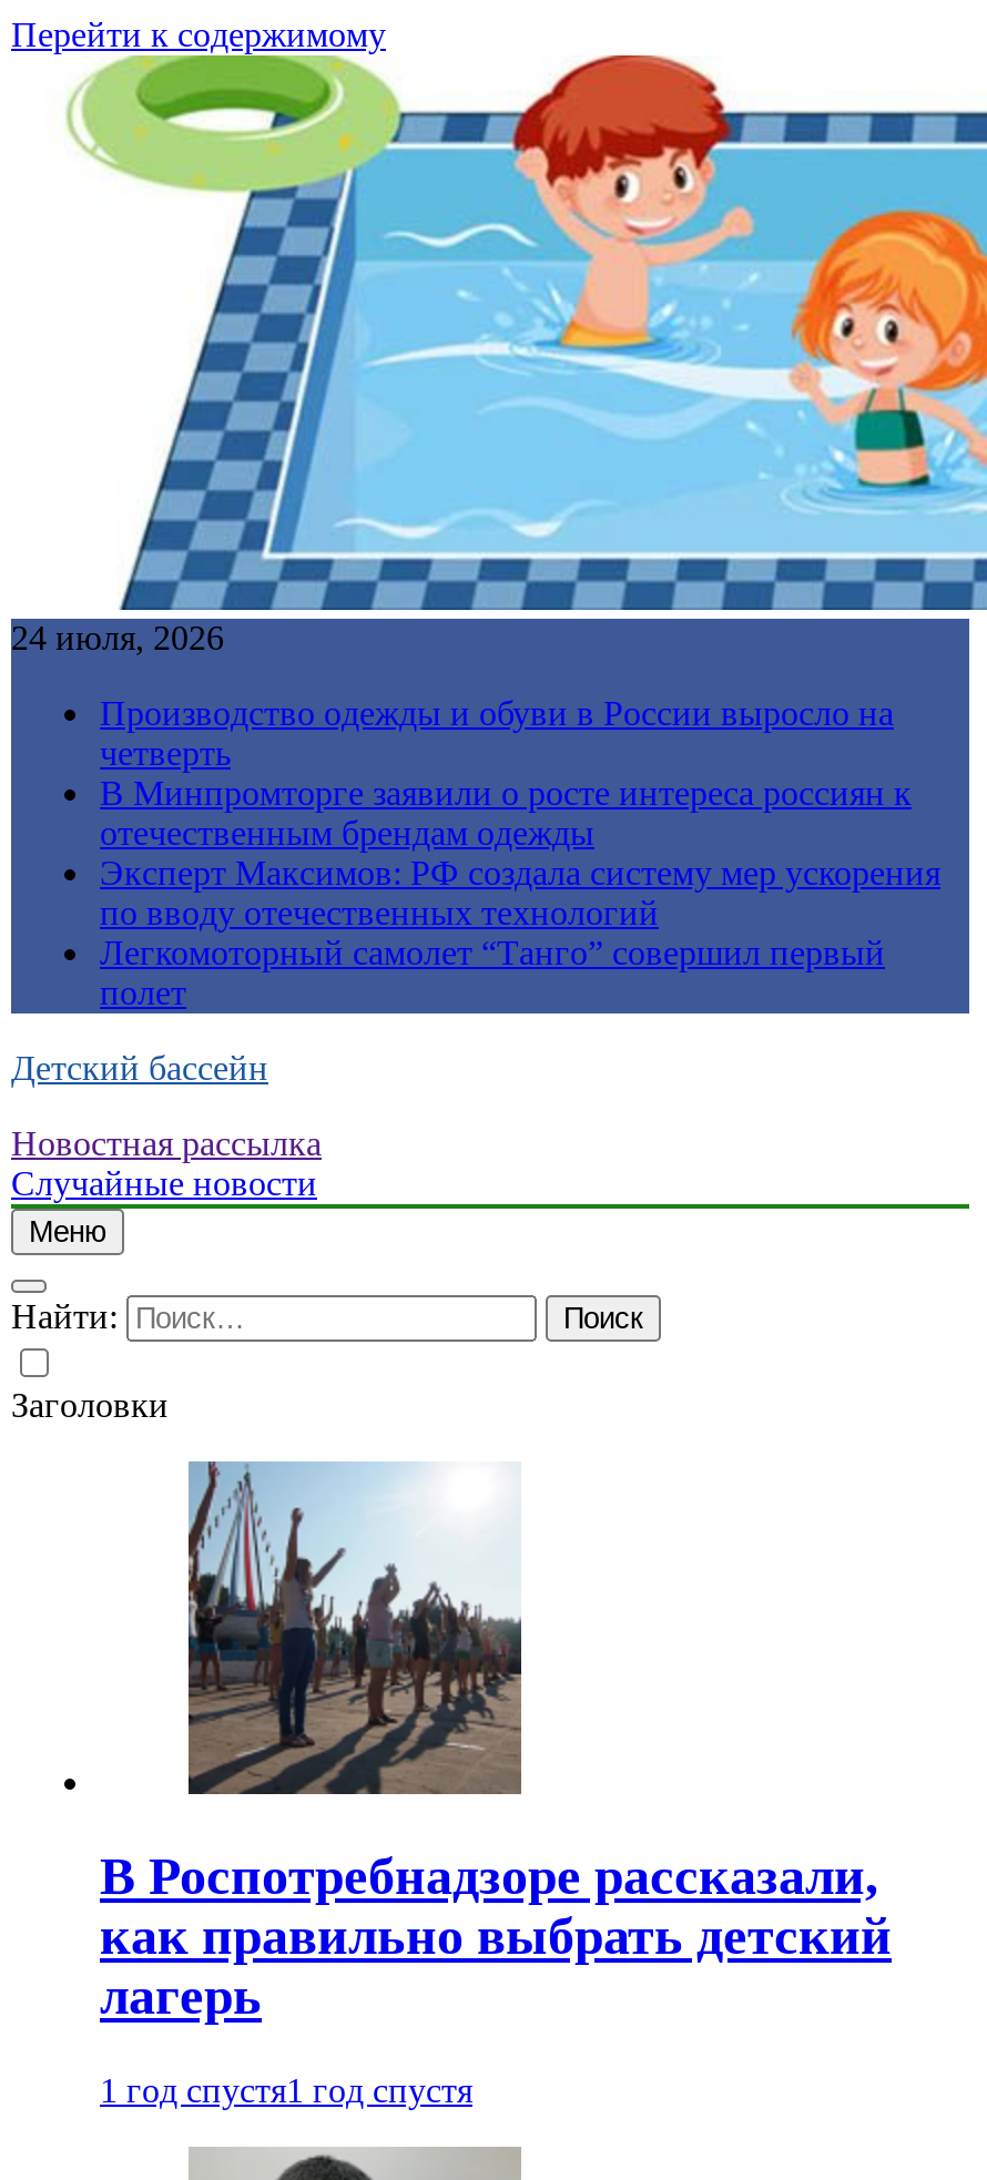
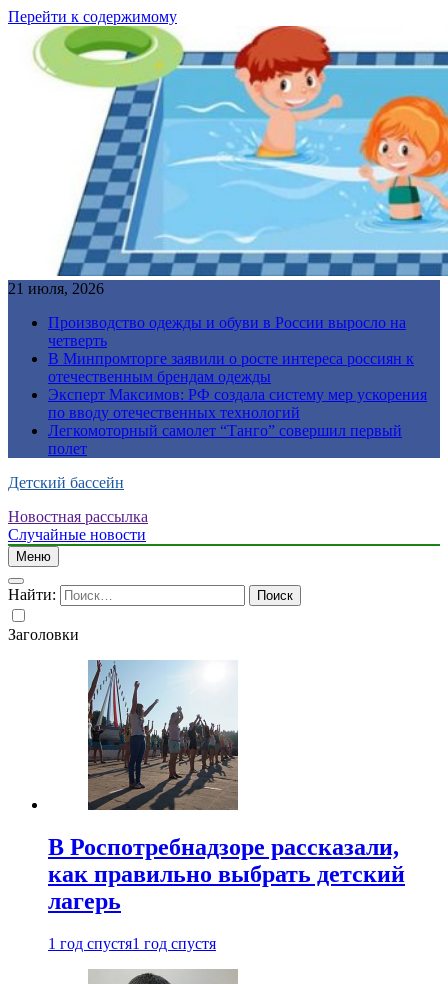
- 24 июля, 2026
+ 21 июля, 2026
